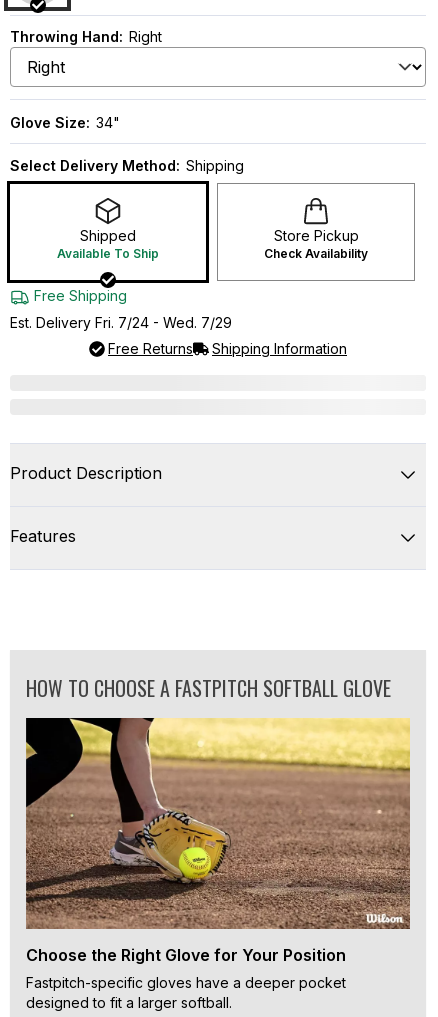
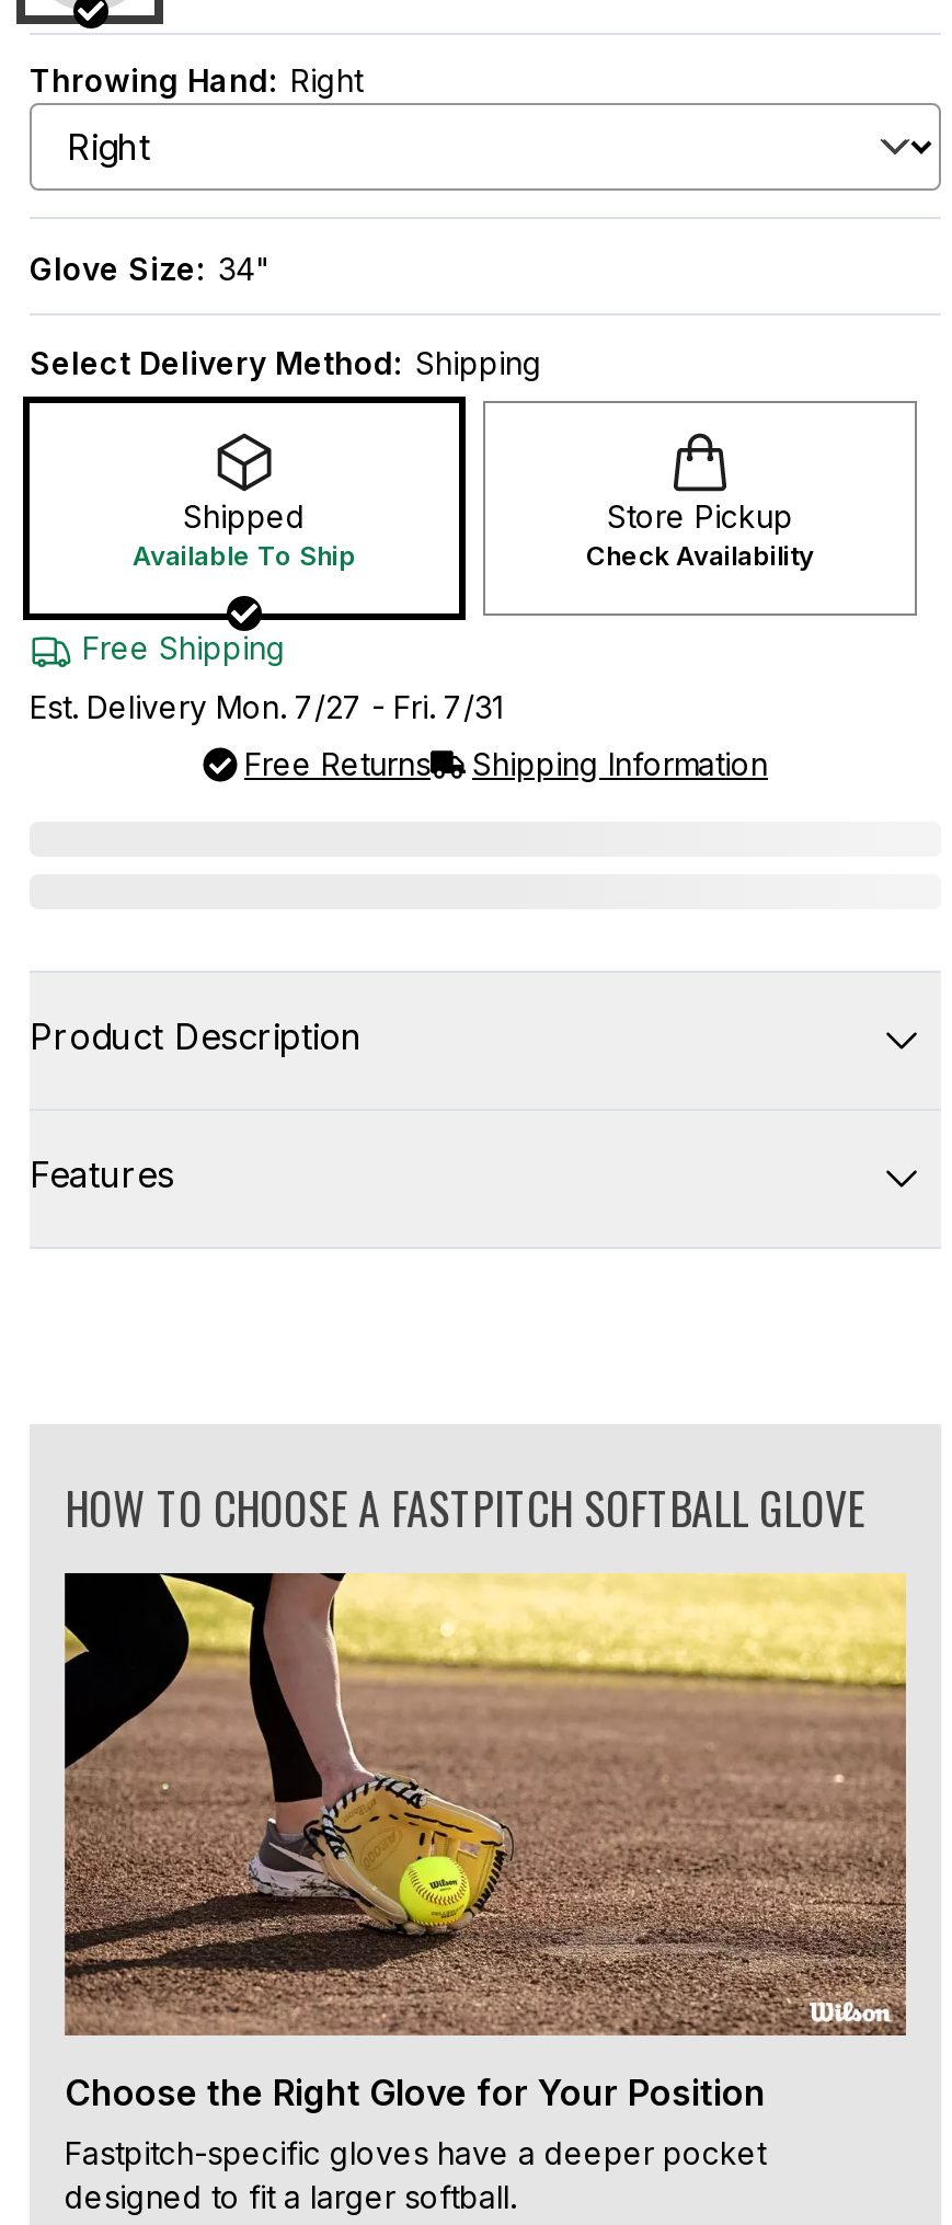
- Est. Delivery Fri. 7/24 - Wed. 7/29
+ Est. Delivery Mon. 7/27 - Fri. 7/31
